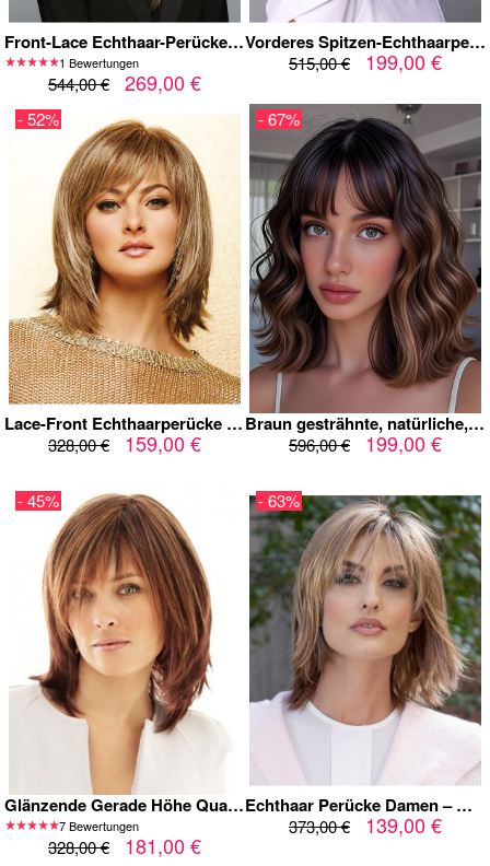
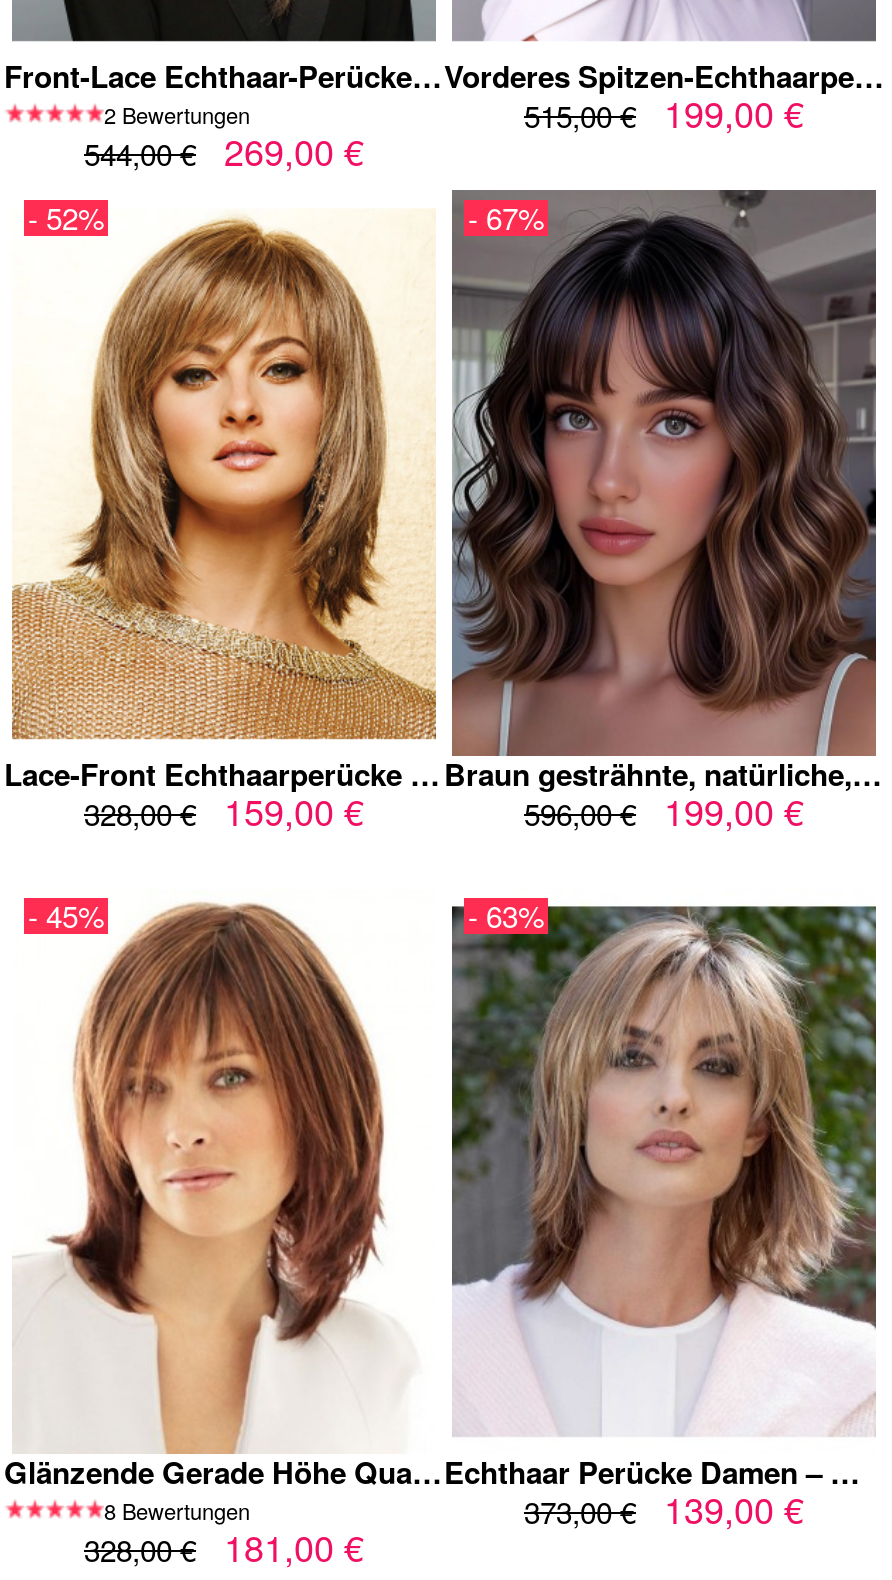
- 1 Bewertungen
+ 2 Bewertungen

- 7 Bewertungen
+ 8 Bewertungen
